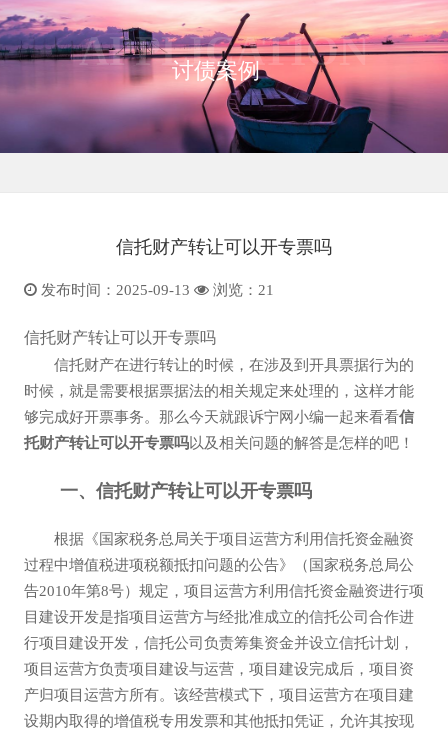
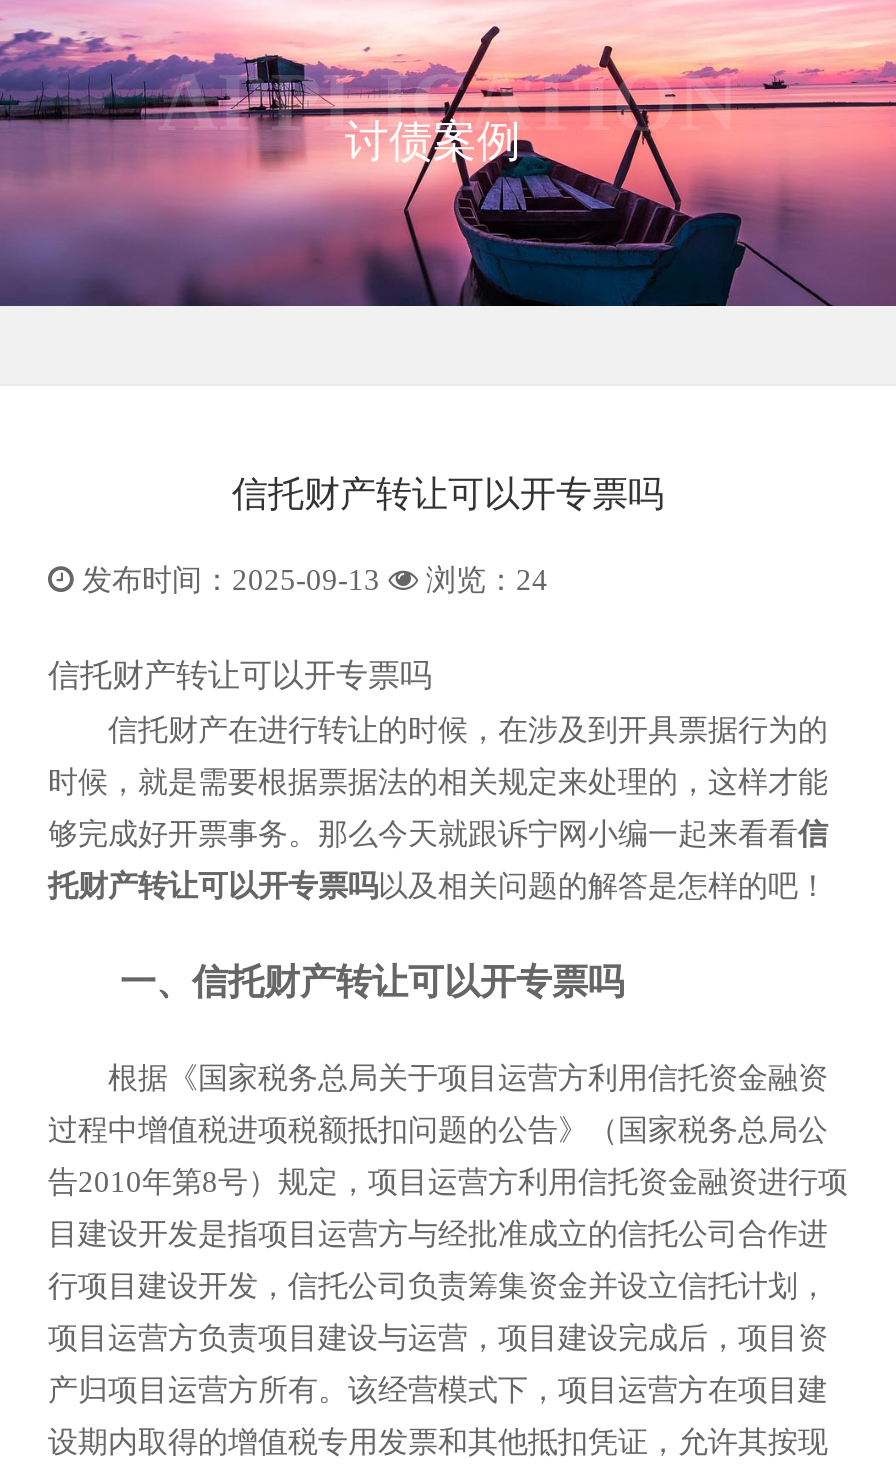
- 发布时间：2025-09-13 浏览：21
+ 发布时间：2025-09-13 浏览：24
